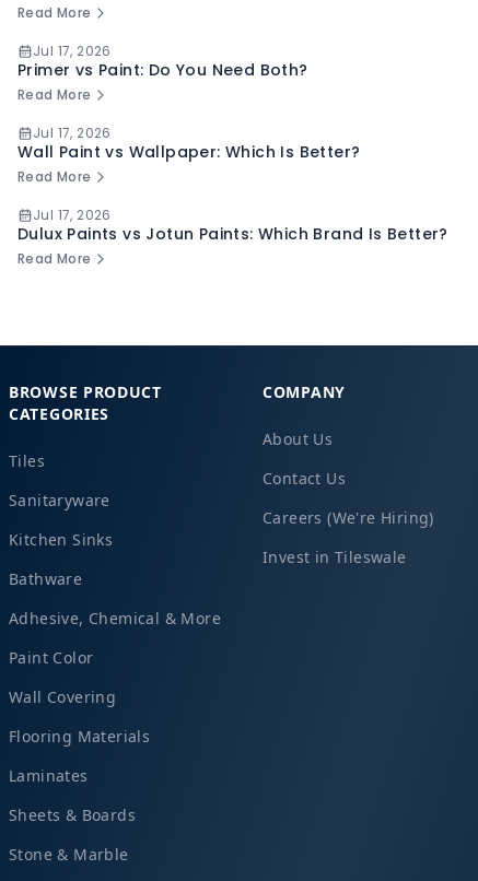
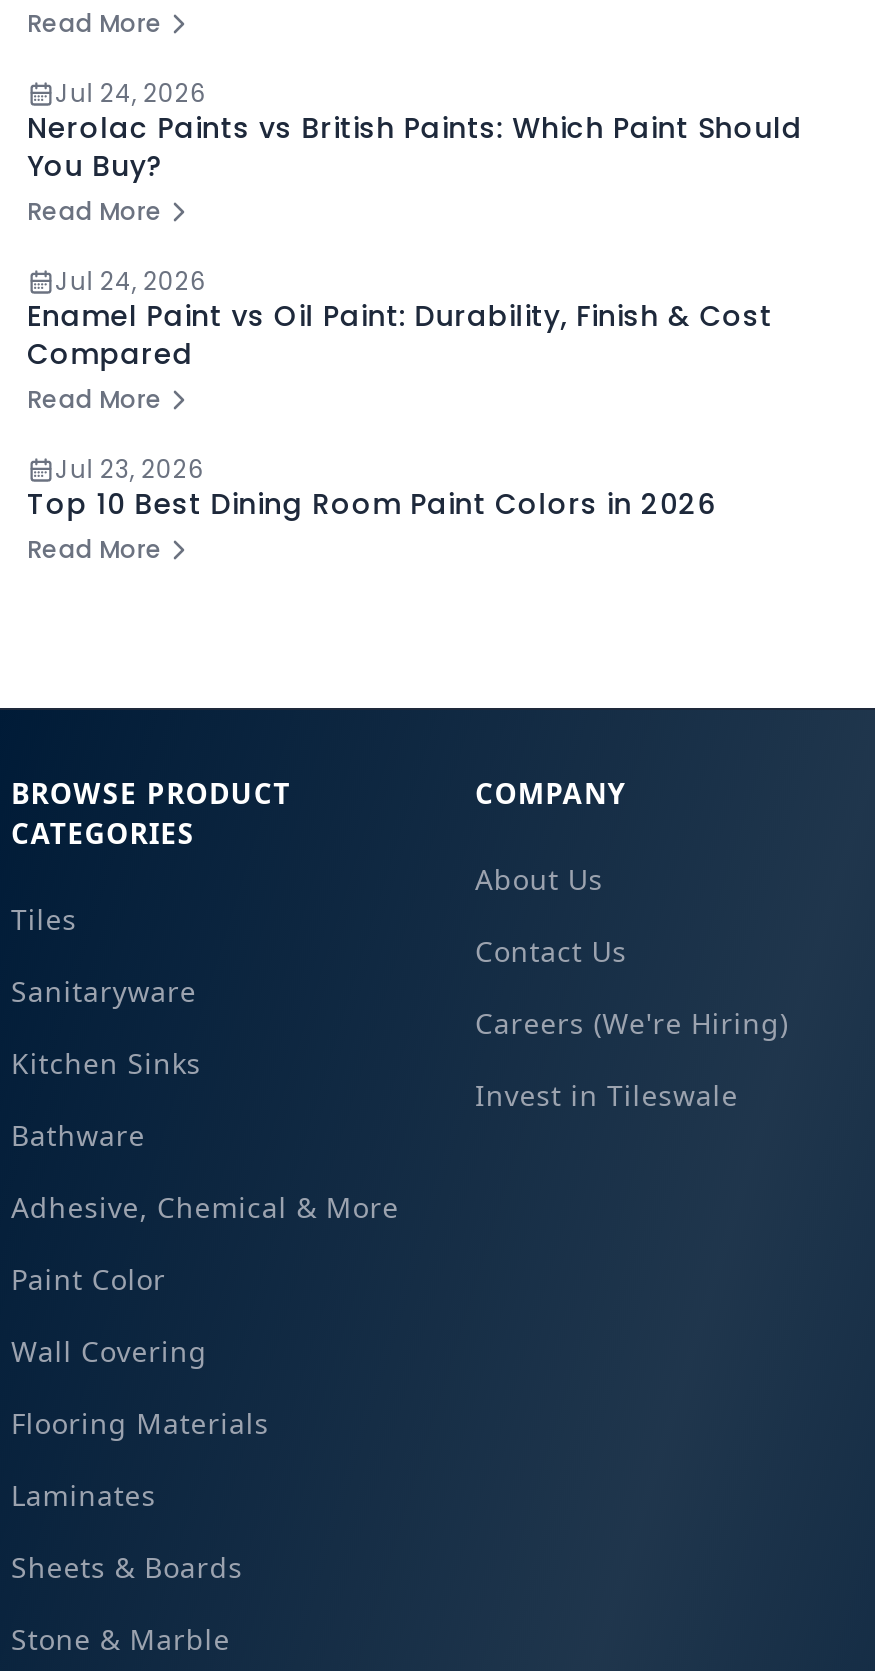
- Jul 17, 2026
- Primer vs Paint: Do You Need Both?
+ Jul 24, 2026
+ Nerolac Paints vs British Paints: Which Paint Should
+ You Buy?

- Jul 17, 2026
- Wall Paint vs Wallpaper: Which Is Better?
+ Jul 24, 2026
+ Enamel Paint vs Oil Paint: Durability, Finish & Cost
+ Compared

- Jul 17, 2026
- Dulux Paints vs Jotun Paints: Which Brand Is Better?
+ Jul 23, 2026
+ Top 10 Best Dining Room Paint Colors in 2026
